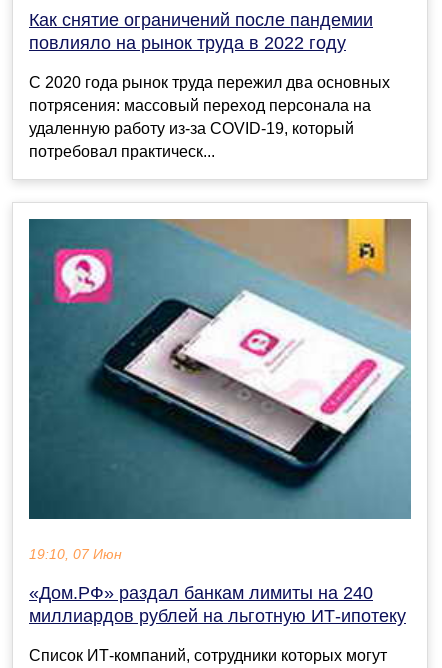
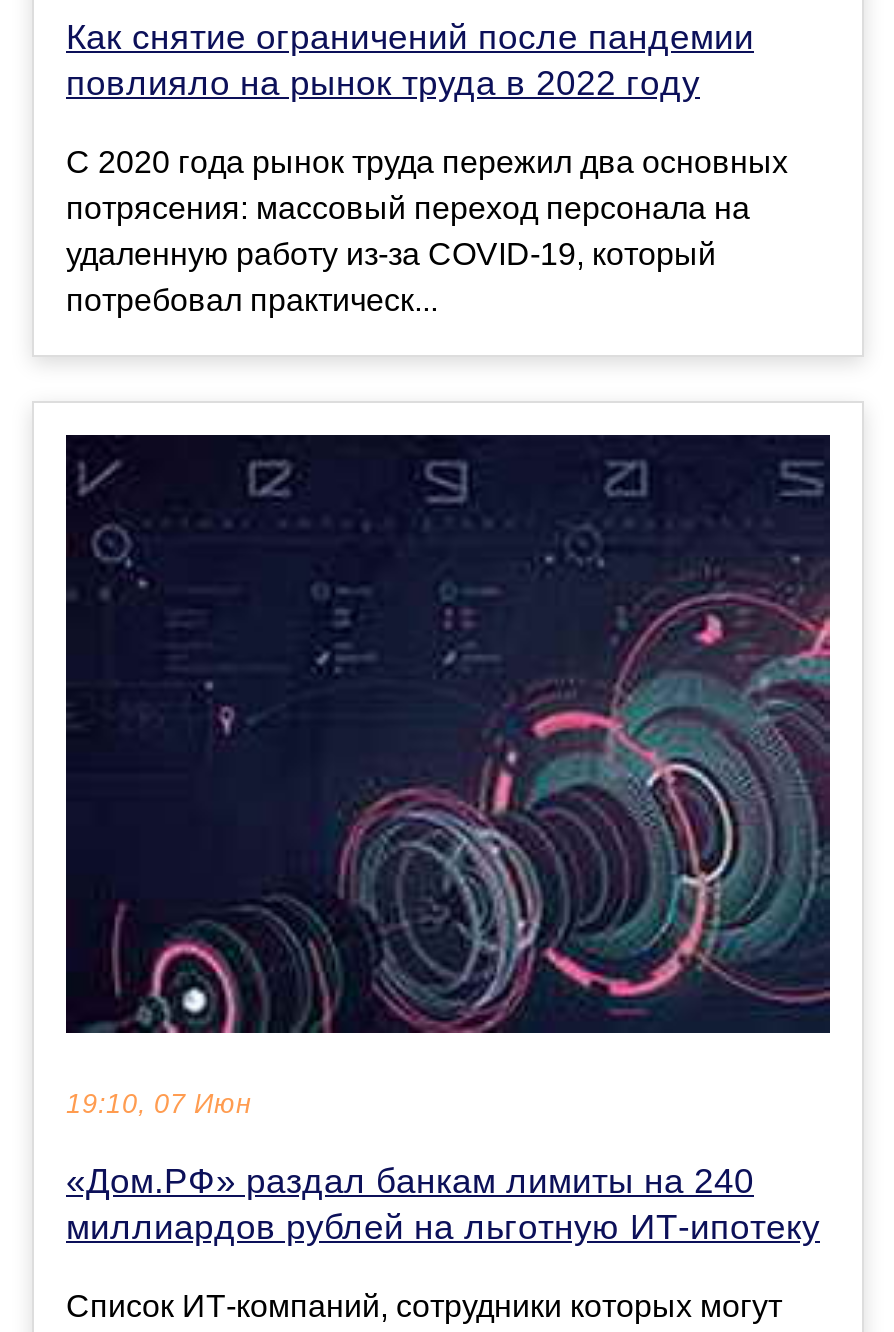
- [image]
+ [image]
